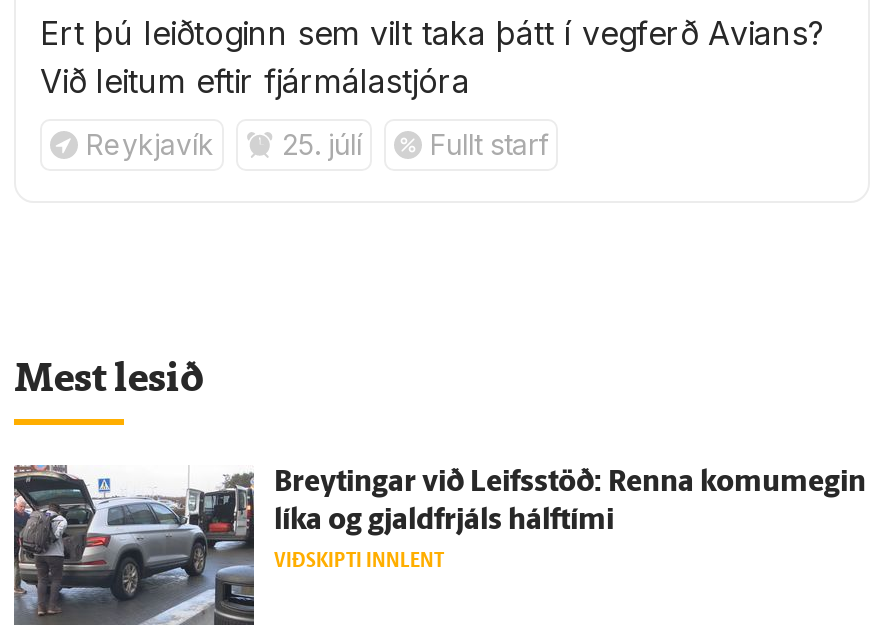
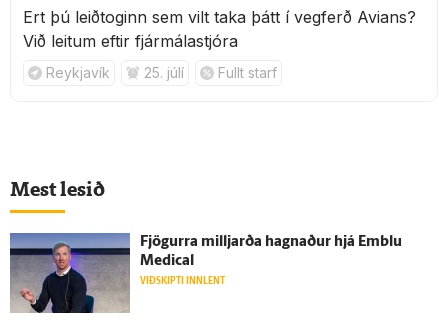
- [image]
- Breytingar við Leifsstöð: Renna komumegin
- líka og gjaldfrjáls hálftími
+ [image]
+ Fjögurra milljarða hagnaður hjá Emblu
+ Medical
